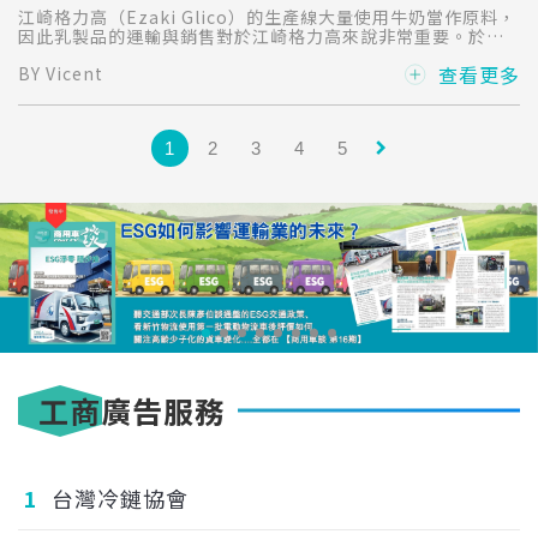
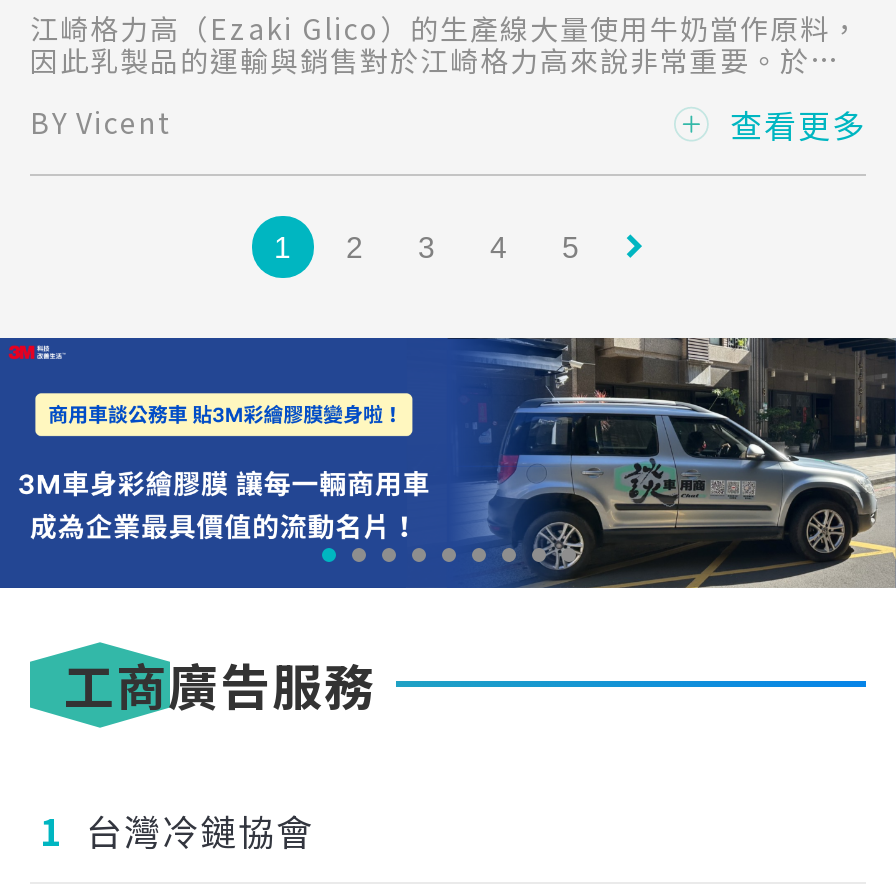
- [image]
+ [image]
